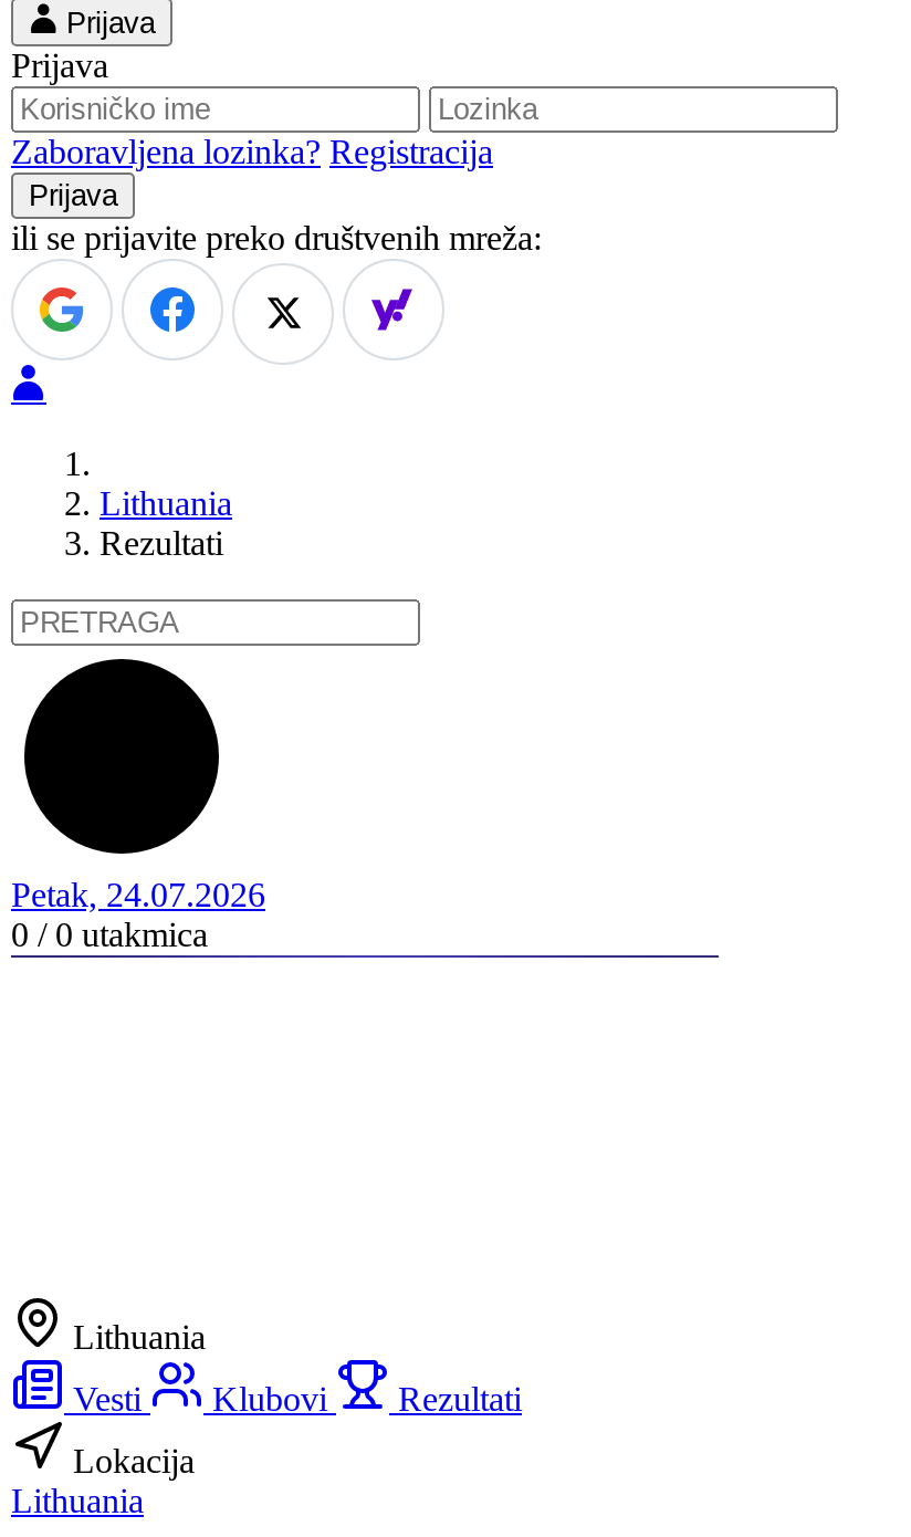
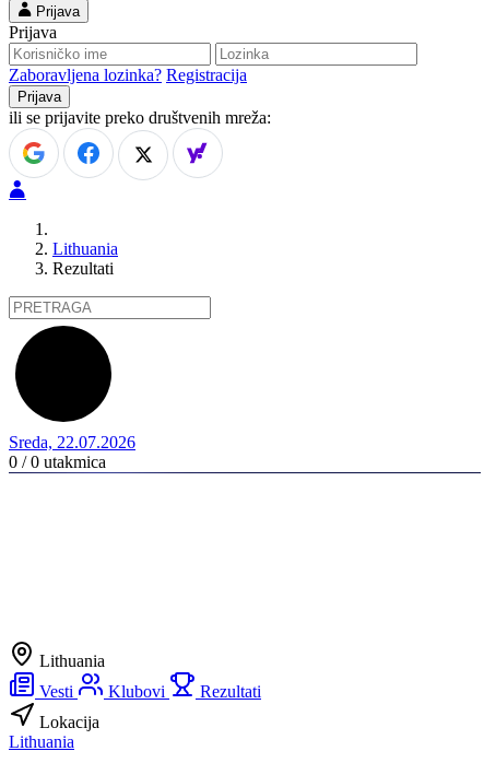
- Petak, 24.07.2026
+ Sreda, 22.07.2026
